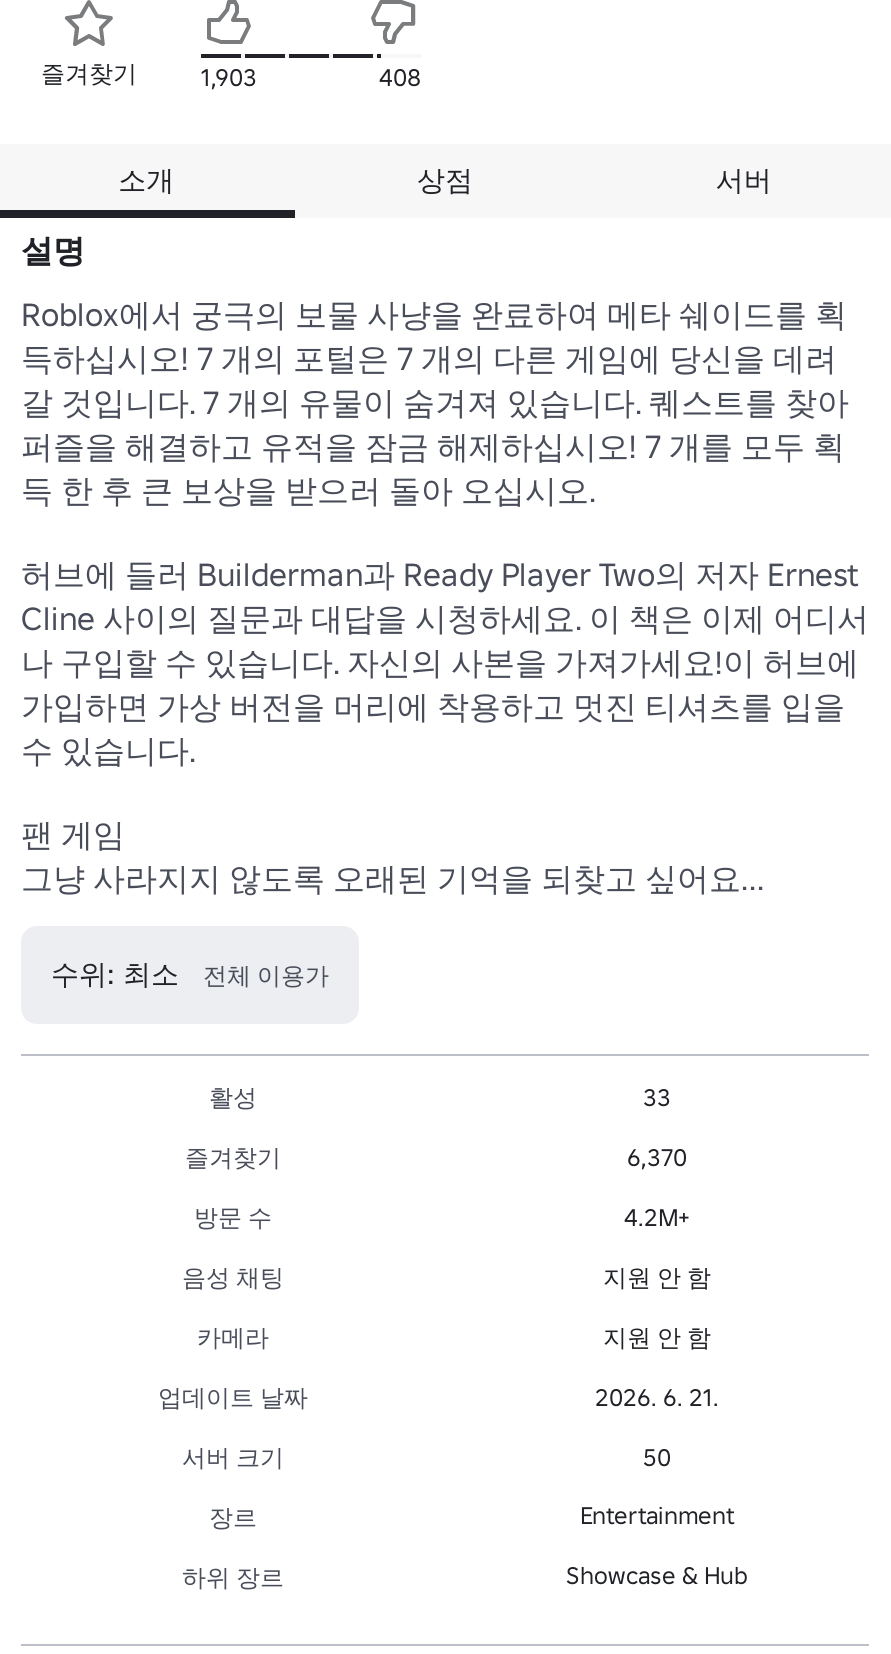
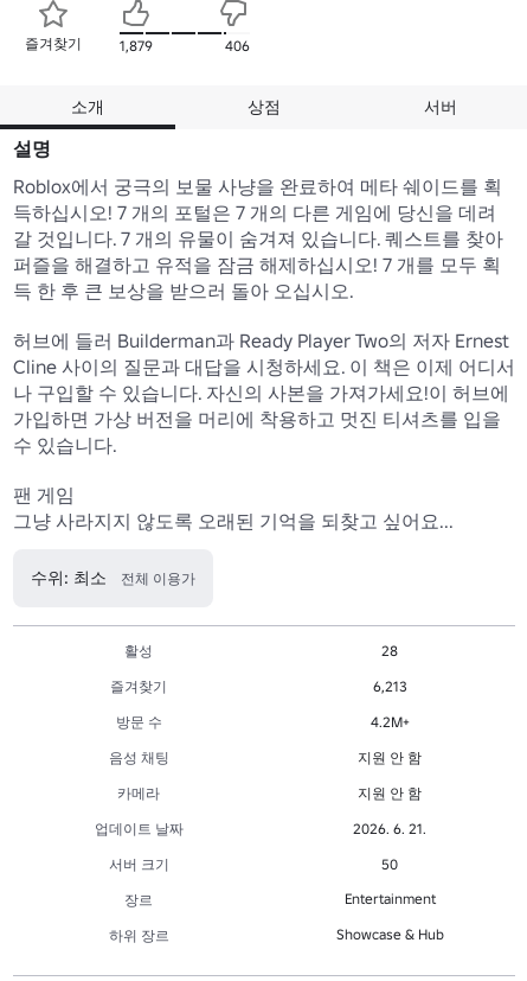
- 1,903
+ 1,879

- 408
+ 406

- 33
+ 28

- 6,370
+ 6,213
